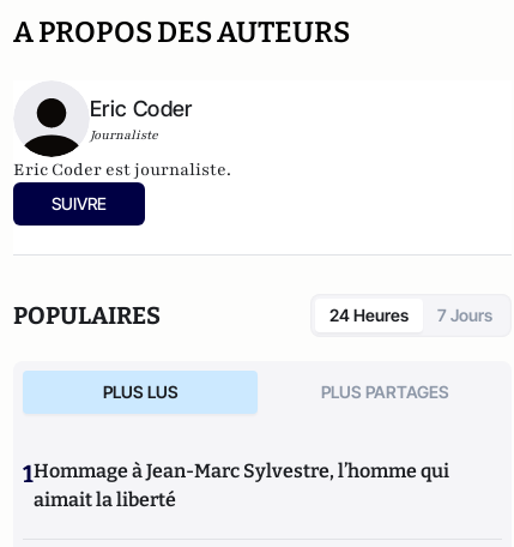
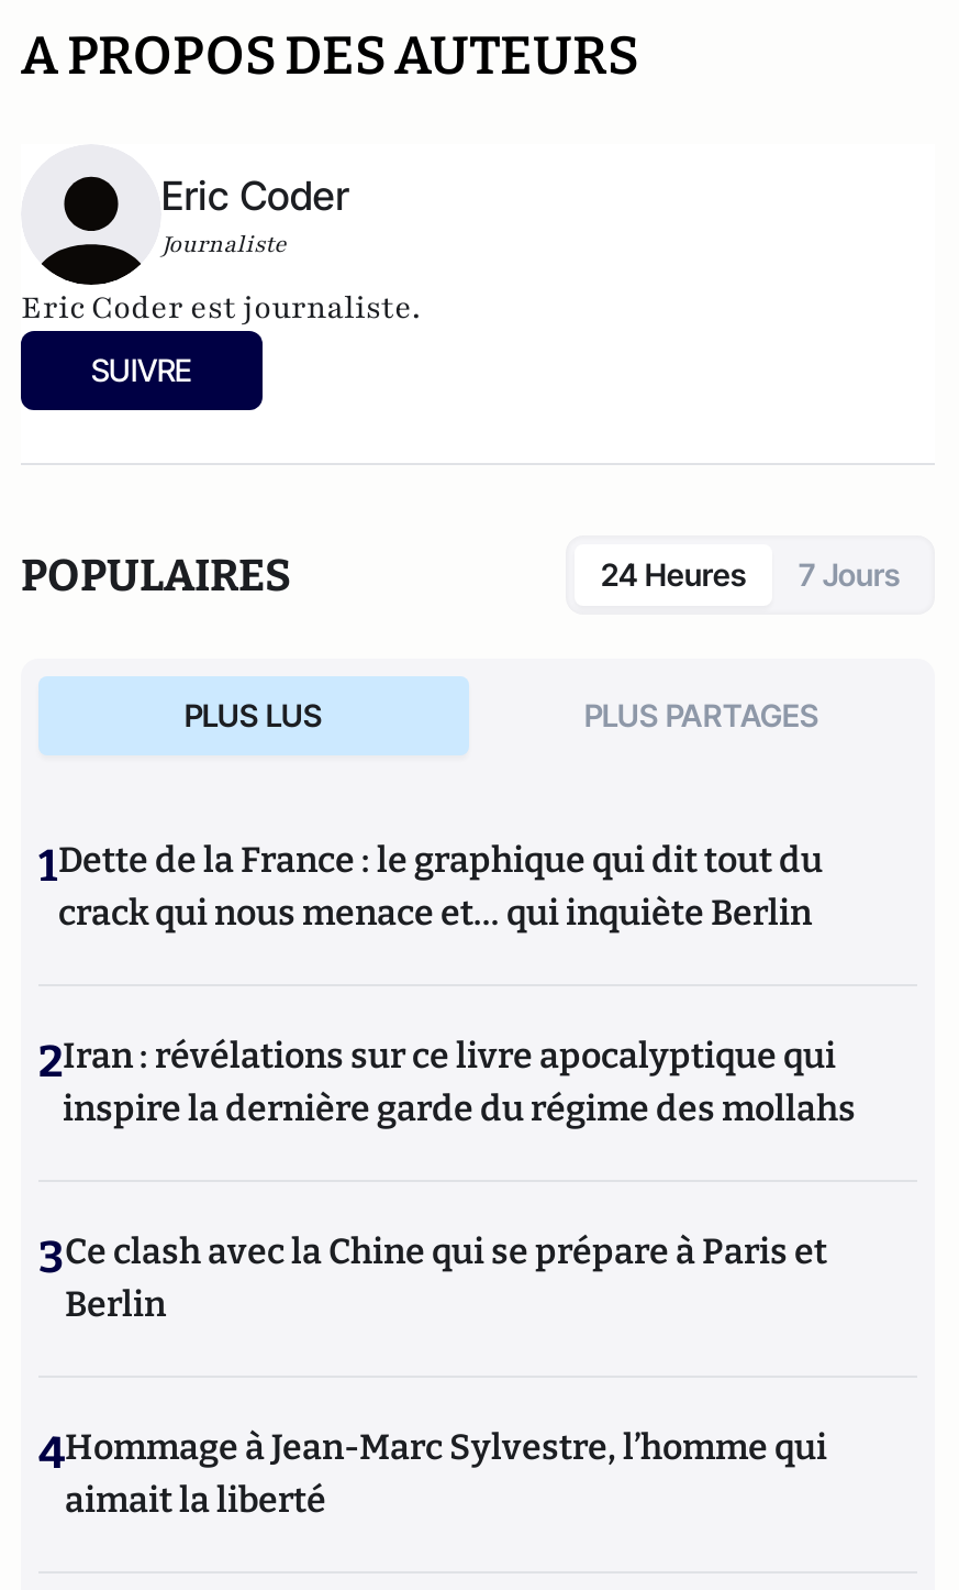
- 1Hommage à Jean-Marc Sylvestre, l’homme qui
+ 1Dette de la France : le graphique qui dit tout du
+ crack qui nous menace et… qui inquiète Berlin
+ 2Iran : révélations sur ce livre apocalyptique qui
+ inspire la dernière garde du régime des mollahs
+ 3Ce clash avec la Chine qui se prépare à Paris et
+ Berlin
+ 4Hommage à Jean-Marc Sylvestre, l’homme qui
